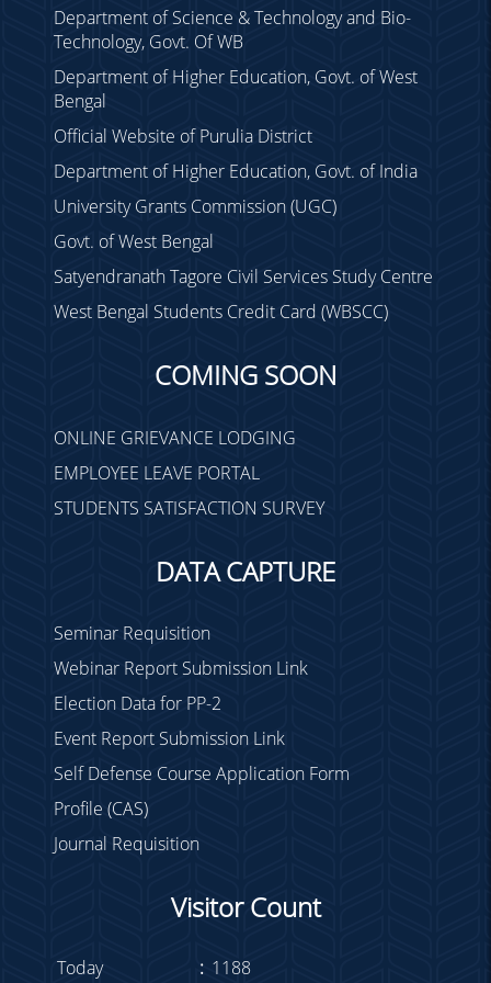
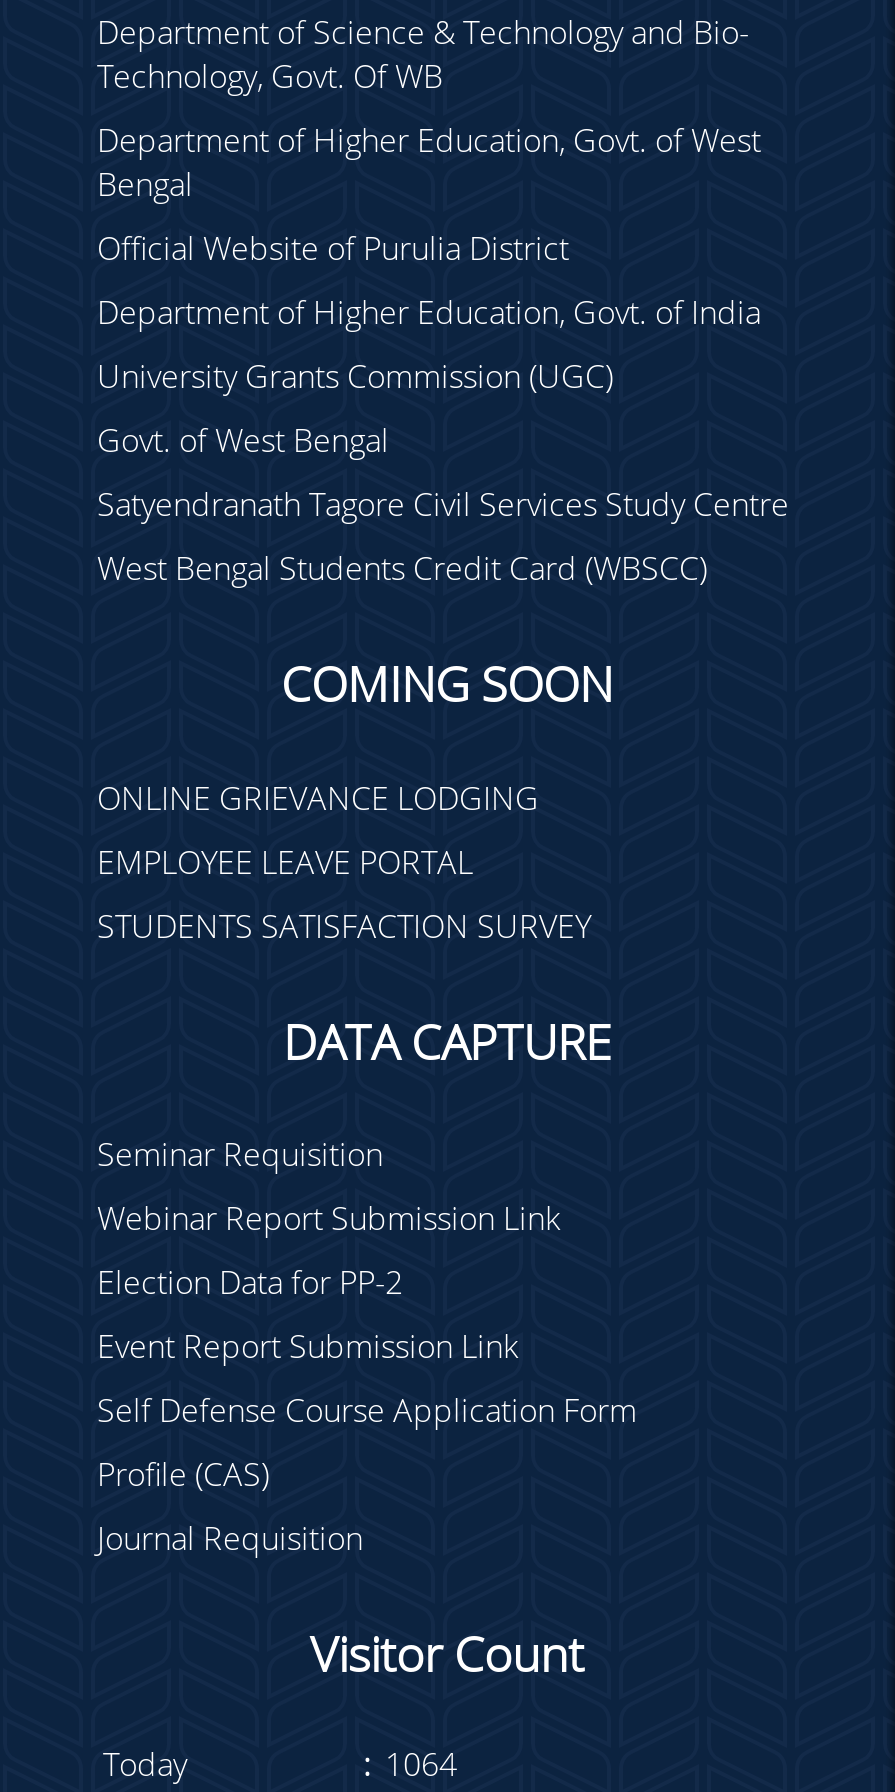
- : 1188
+ : 1064
